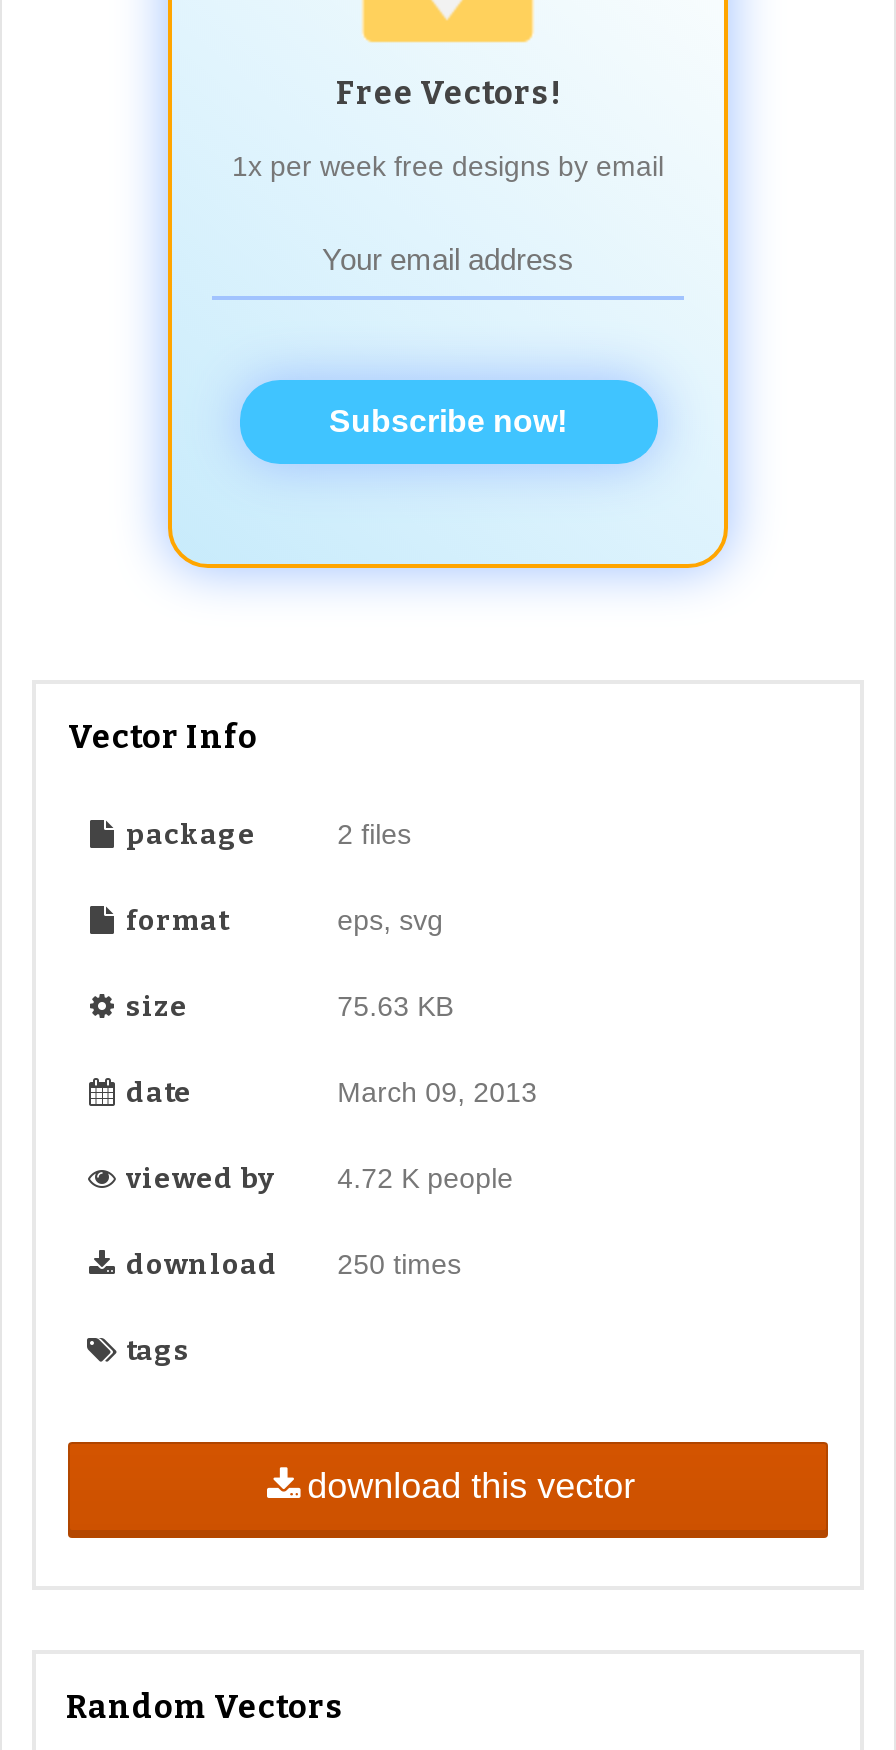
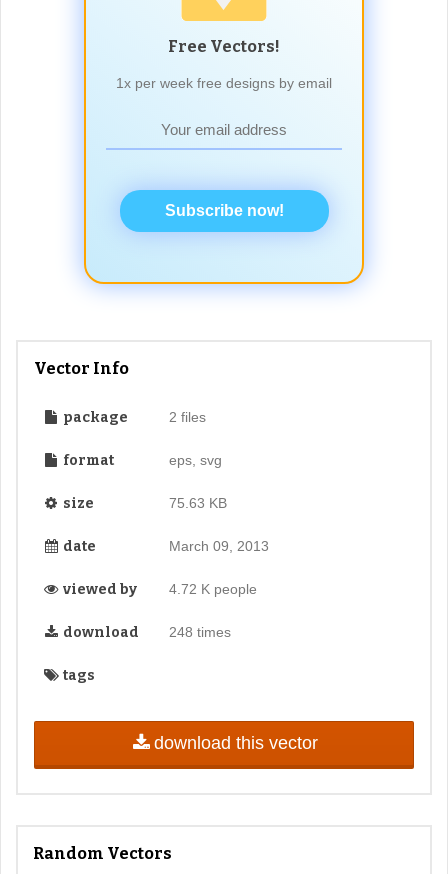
- download 250 times
+ download 248 times
